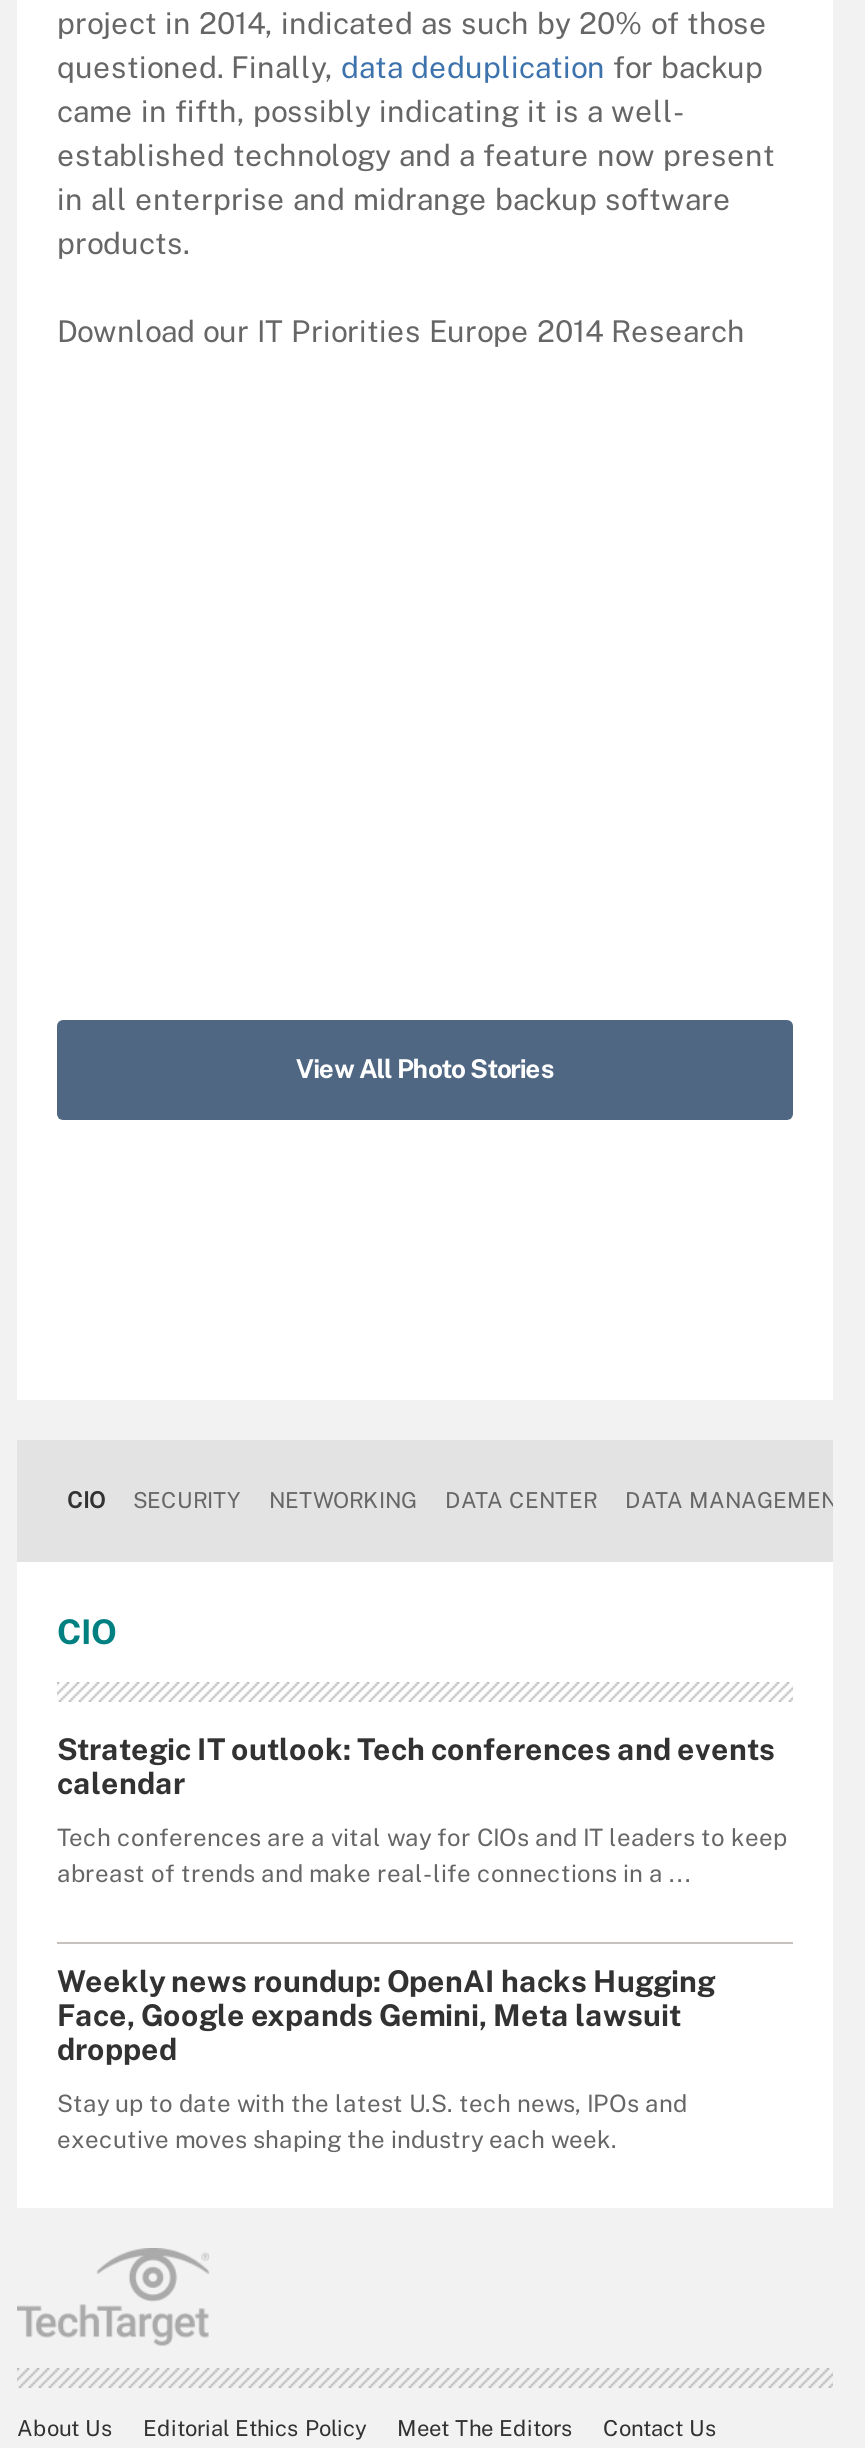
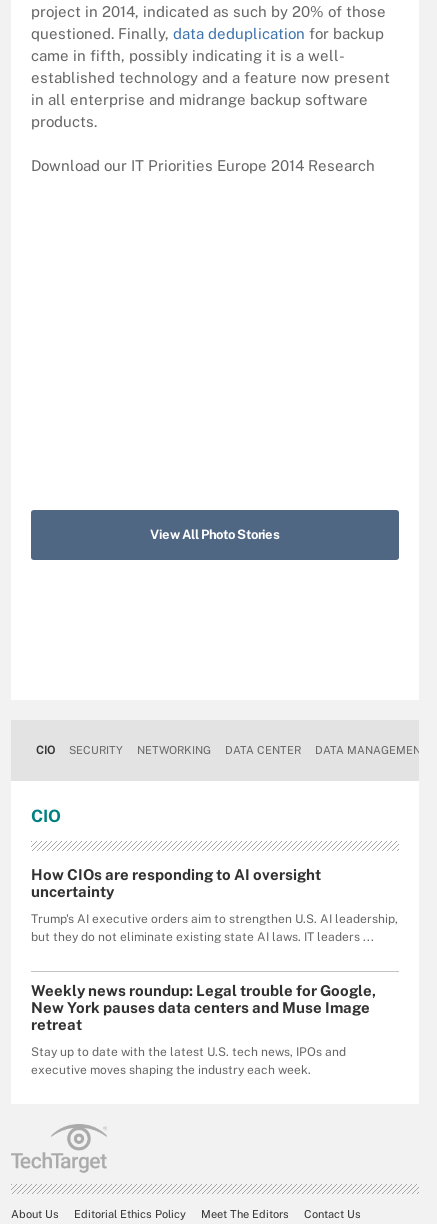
- Strategic IT outlook: Tech conferences and events
- calendar
+ How CIOs are responding to AI oversight
+ uncertainty

- Tech conferences are a vital way for CIOs and IT leaders to keep
- abreast of trends and make real-life connections in a ...
+ Trump's AI executive orders aim to strengthen U.S. AI leadership,
+ but they do not eliminate existing state AI laws. IT leaders ...

- Weekly news roundup: OpenAI hacks Hugging
- Face, Google expands Gemini, Meta lawsuit
- dropped
+ Weekly news roundup: Legal trouble for Google,
+ New York pauses data centers and Muse Image
+ retreat
